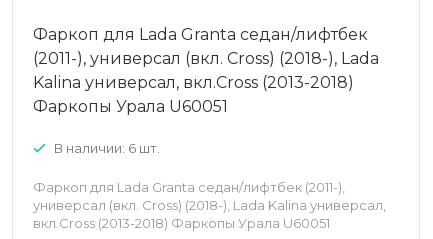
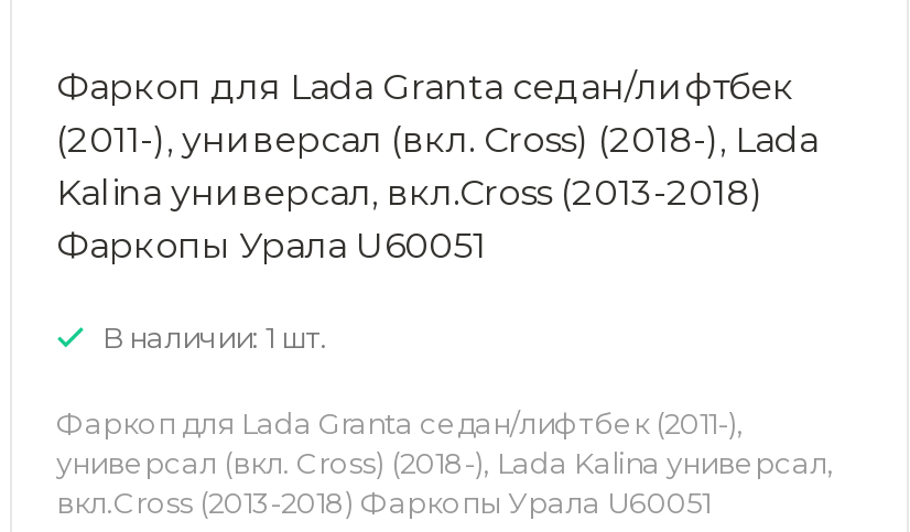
- В наличии: 6 шт.
+ В наличии: 1 шт.
